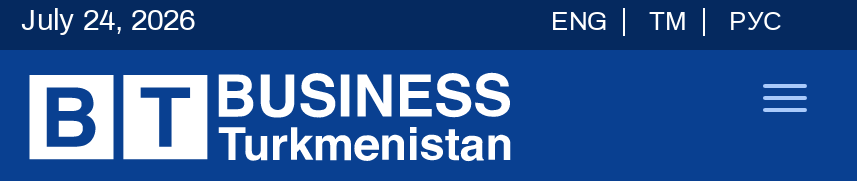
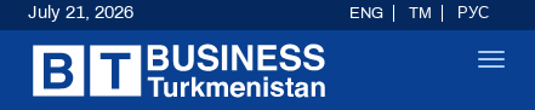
- July 24, 2026
+ July 21, 2026
